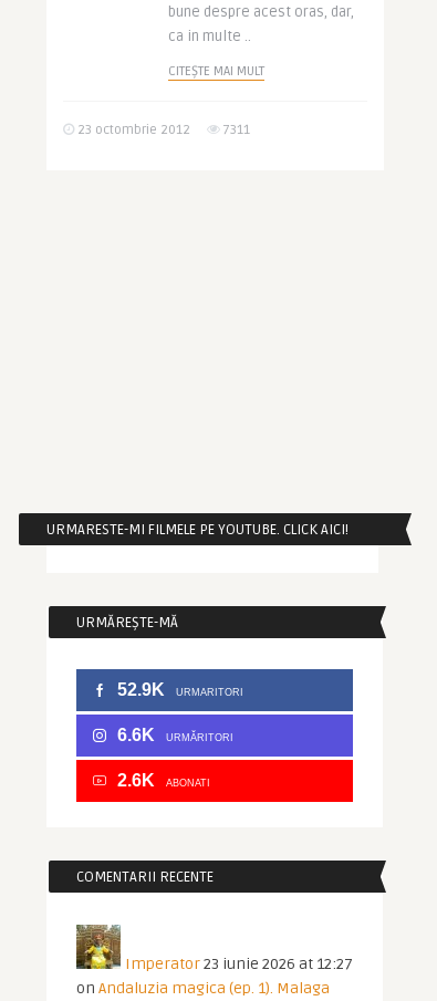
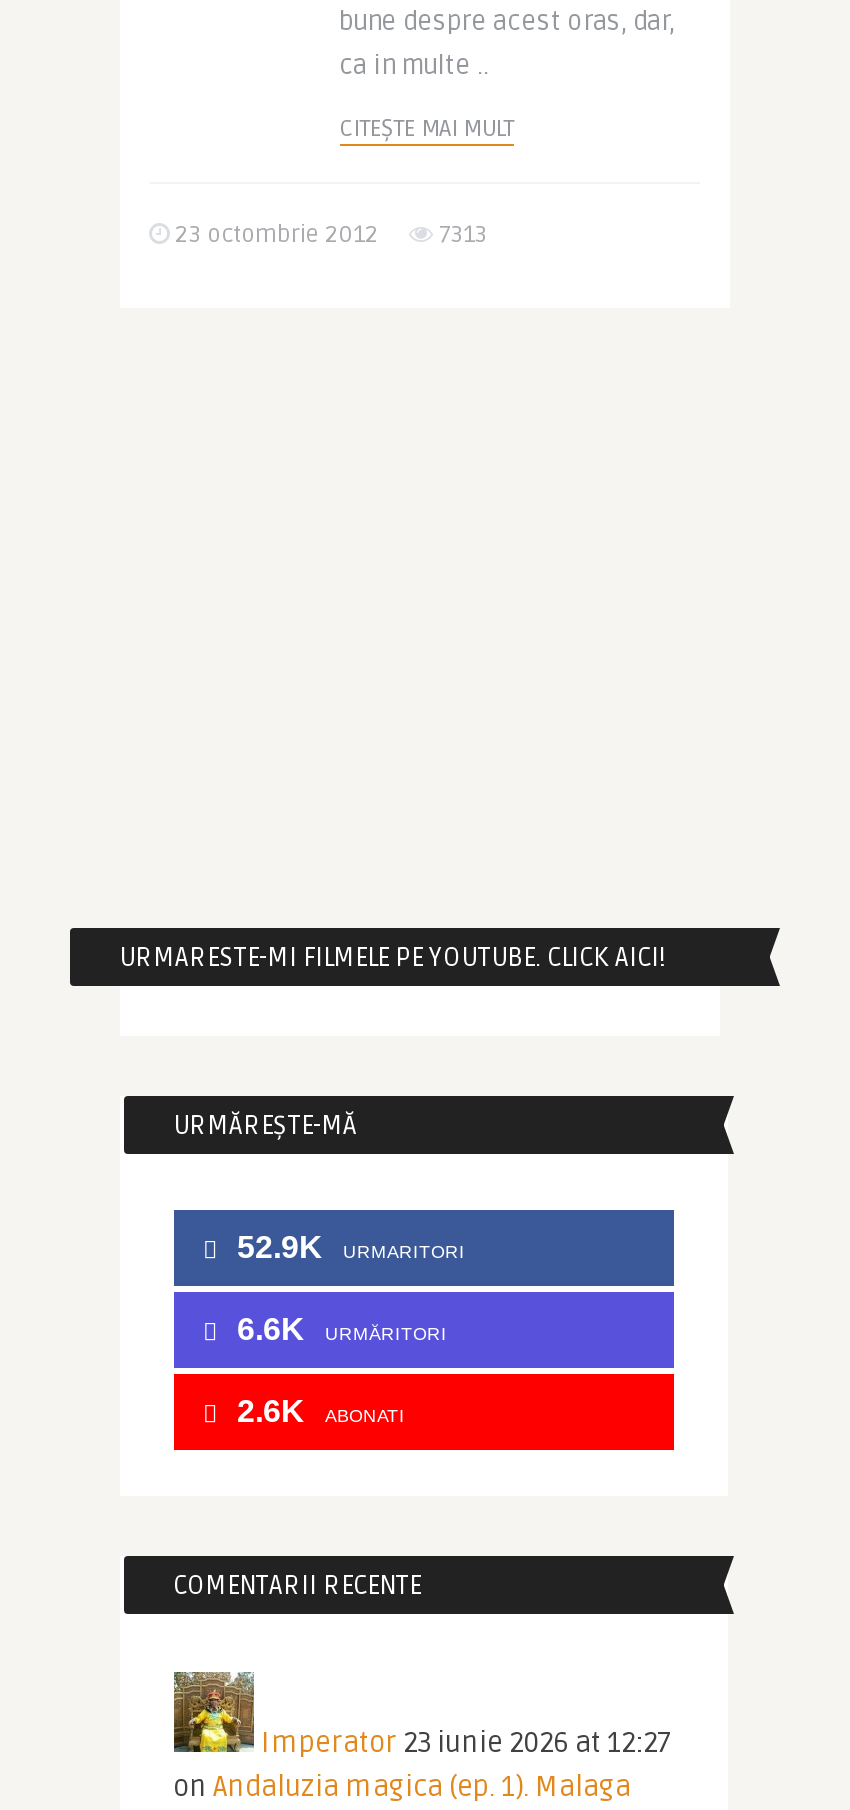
- 23 octombrie 2012 7311
+ 23 octombrie 2012 7313
